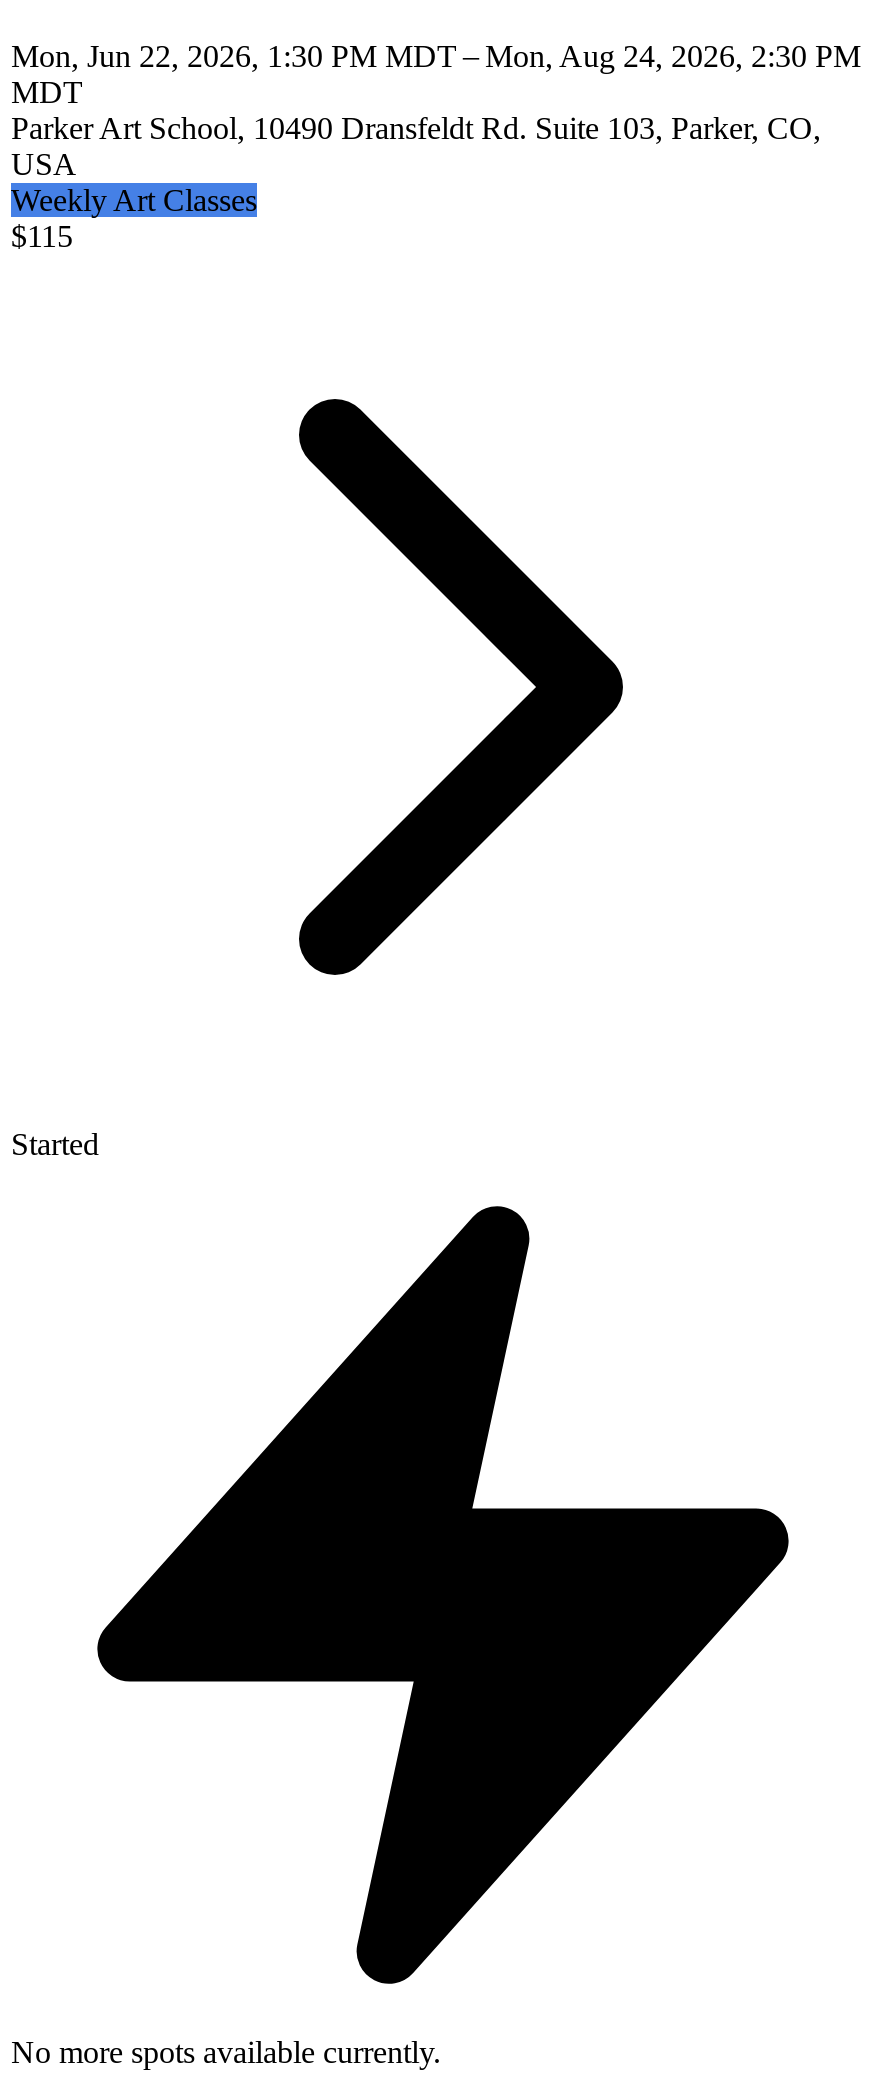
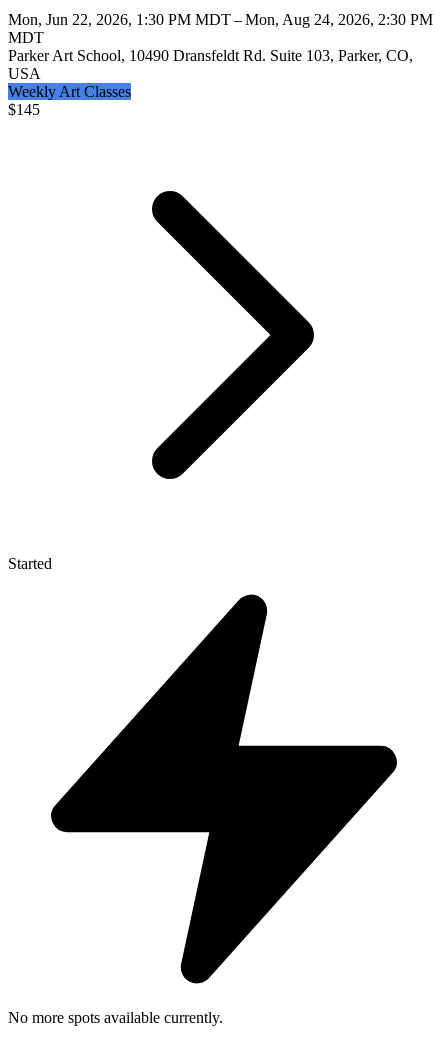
- $115
+ $145
